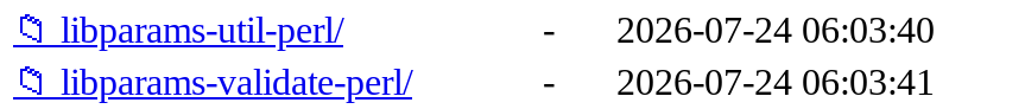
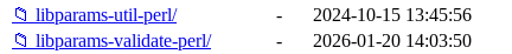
- 2026-07-24 06:03:40
+ 2024-10-15 13:45:56

- 2026-07-24 06:03:41
+ 2026-01-20 14:03:50
